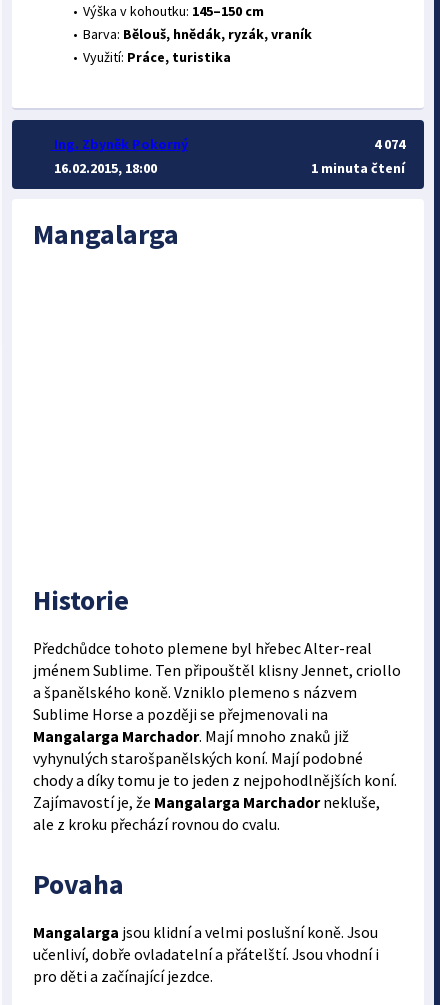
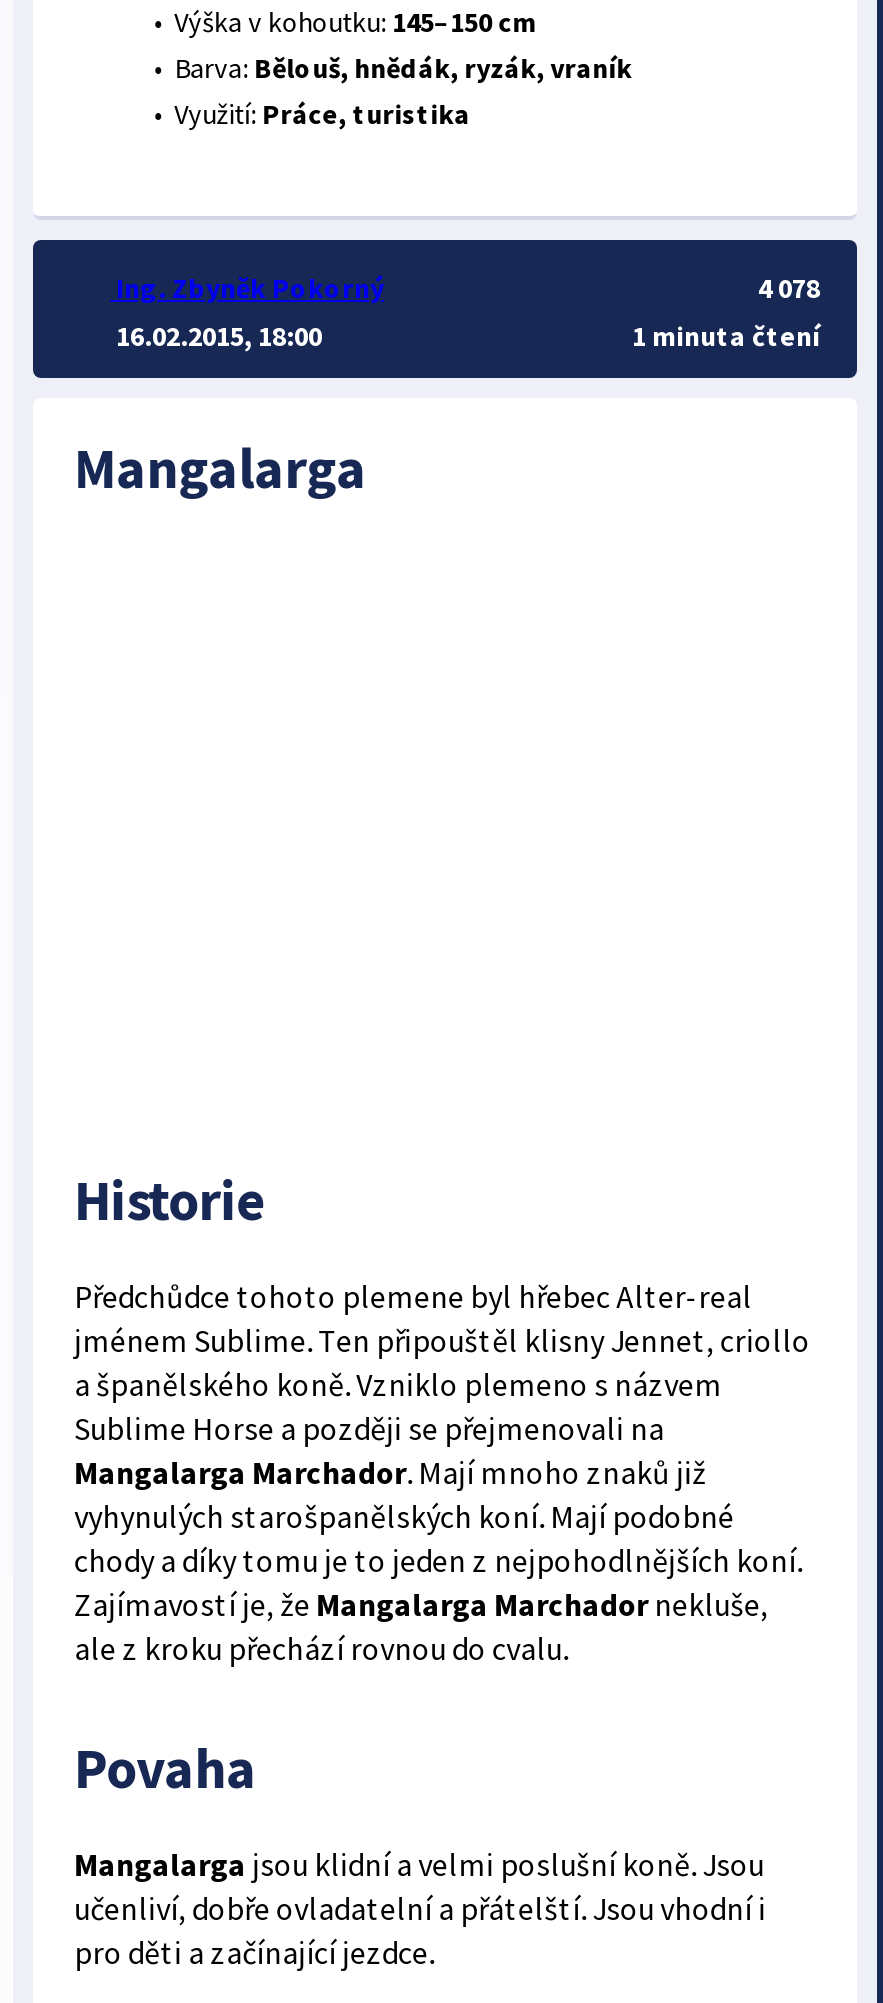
- 4 074
+ 4 078
